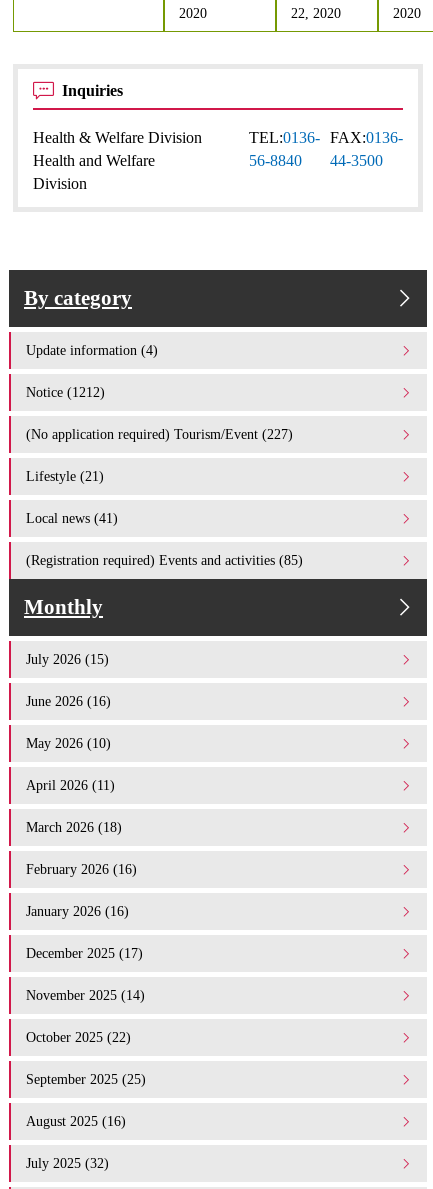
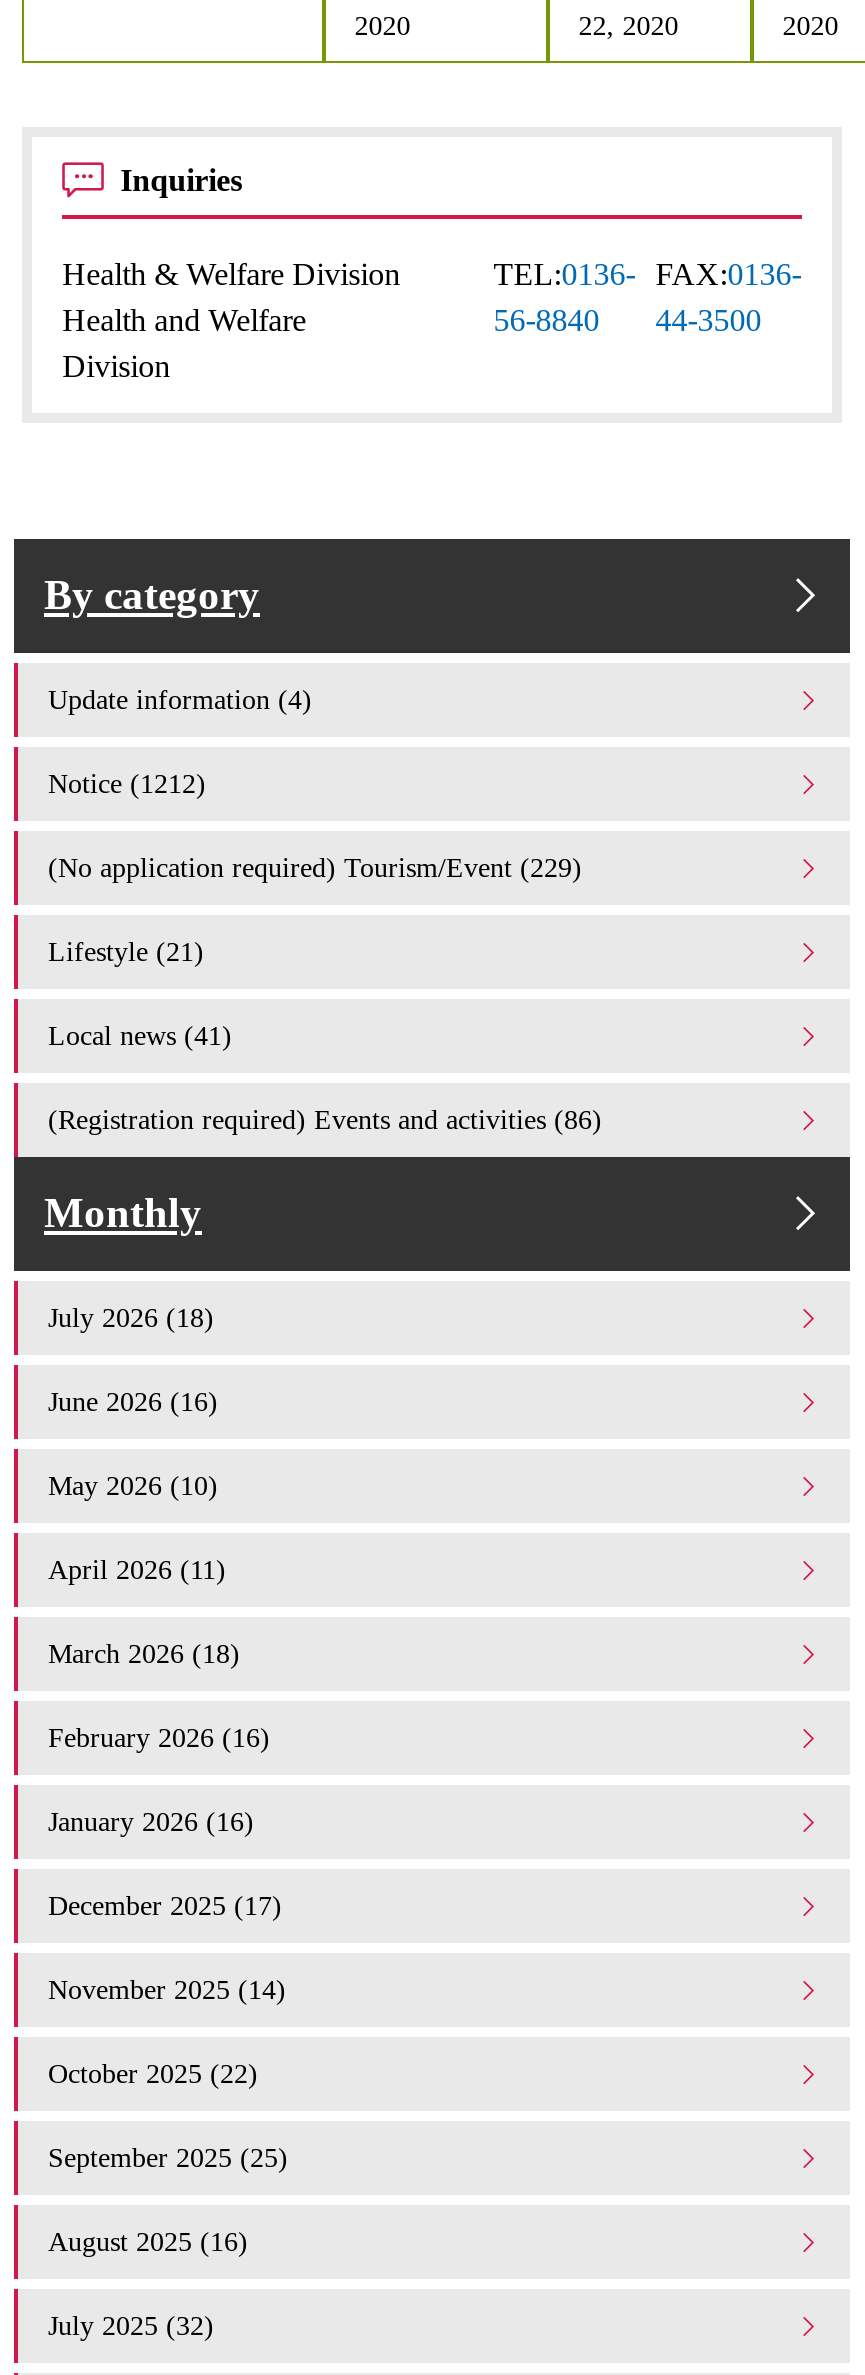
- (No application required) Tourism/Event (227)
+ (No application required) Tourism/Event (229)

- (Registration required) Events and activities (85)
+ (Registration required) Events and activities (86)

- July 2026 (15)
+ July 2026 (18)
